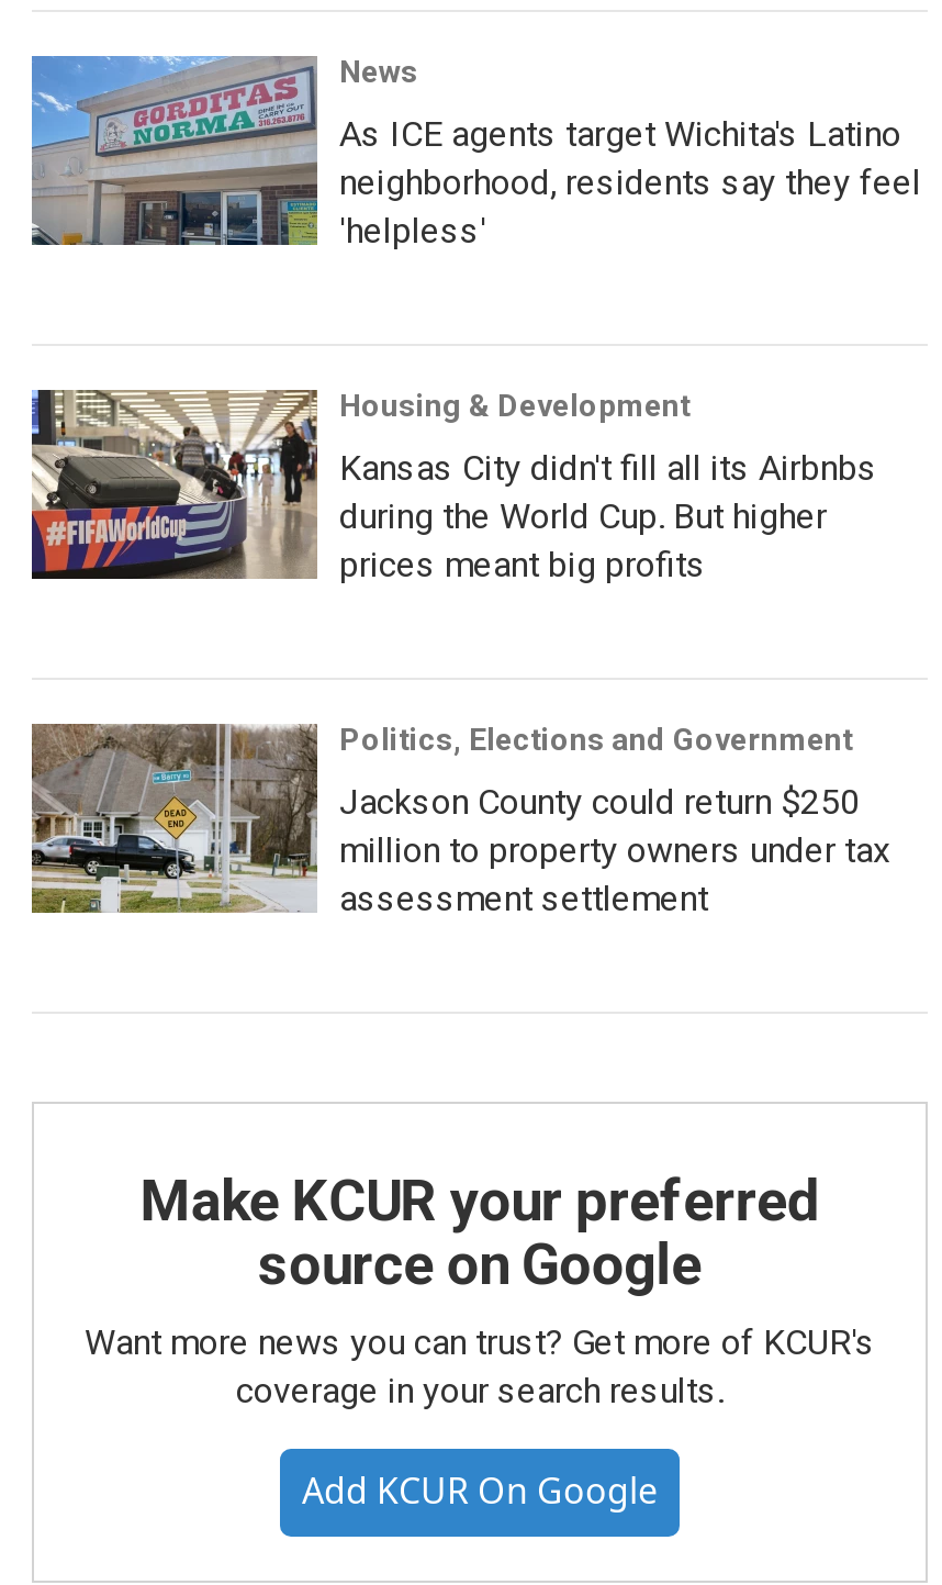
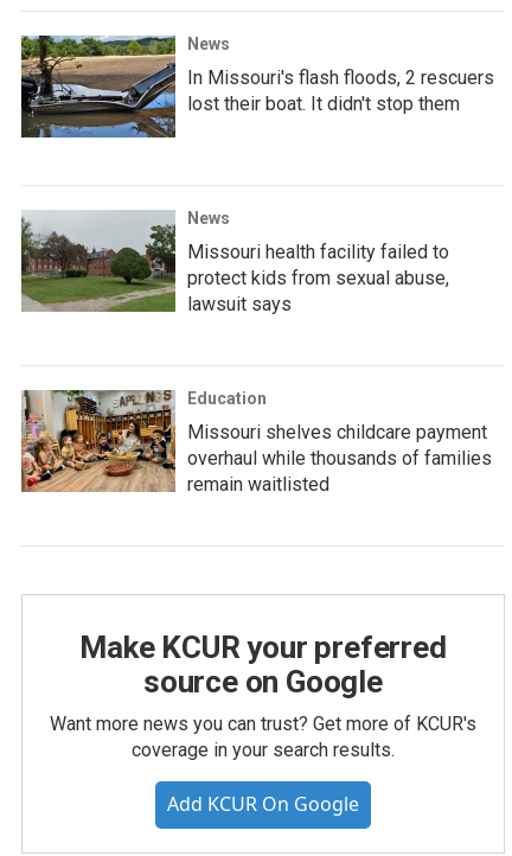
- [image]
- As ICE agents target Wichita's Latino
- neighborhood, residents say they feel
- 'helpless'
+ [image]
+ In Missouri's flash floods, 2 rescuers
+ lost their boat. It didn't stop them

- [image]
- Housing & Development
+ [image]
+ News

- Kansas City didn't fill all its Airbnbs
- during the World Cup. But higher
- prices meant big profits
+ Missouri health facility failed to
+ protect kids from sexual abuse,
+ lawsuit says

- [image]
- Politics, Elections and Government
+ [image]
+ Education

- Jackson County could return $250
- million to property owners under tax
- assessment settlement
+ Missouri shelves childcare payment
+ overhaul while thousands of families
+ remain waitlisted
